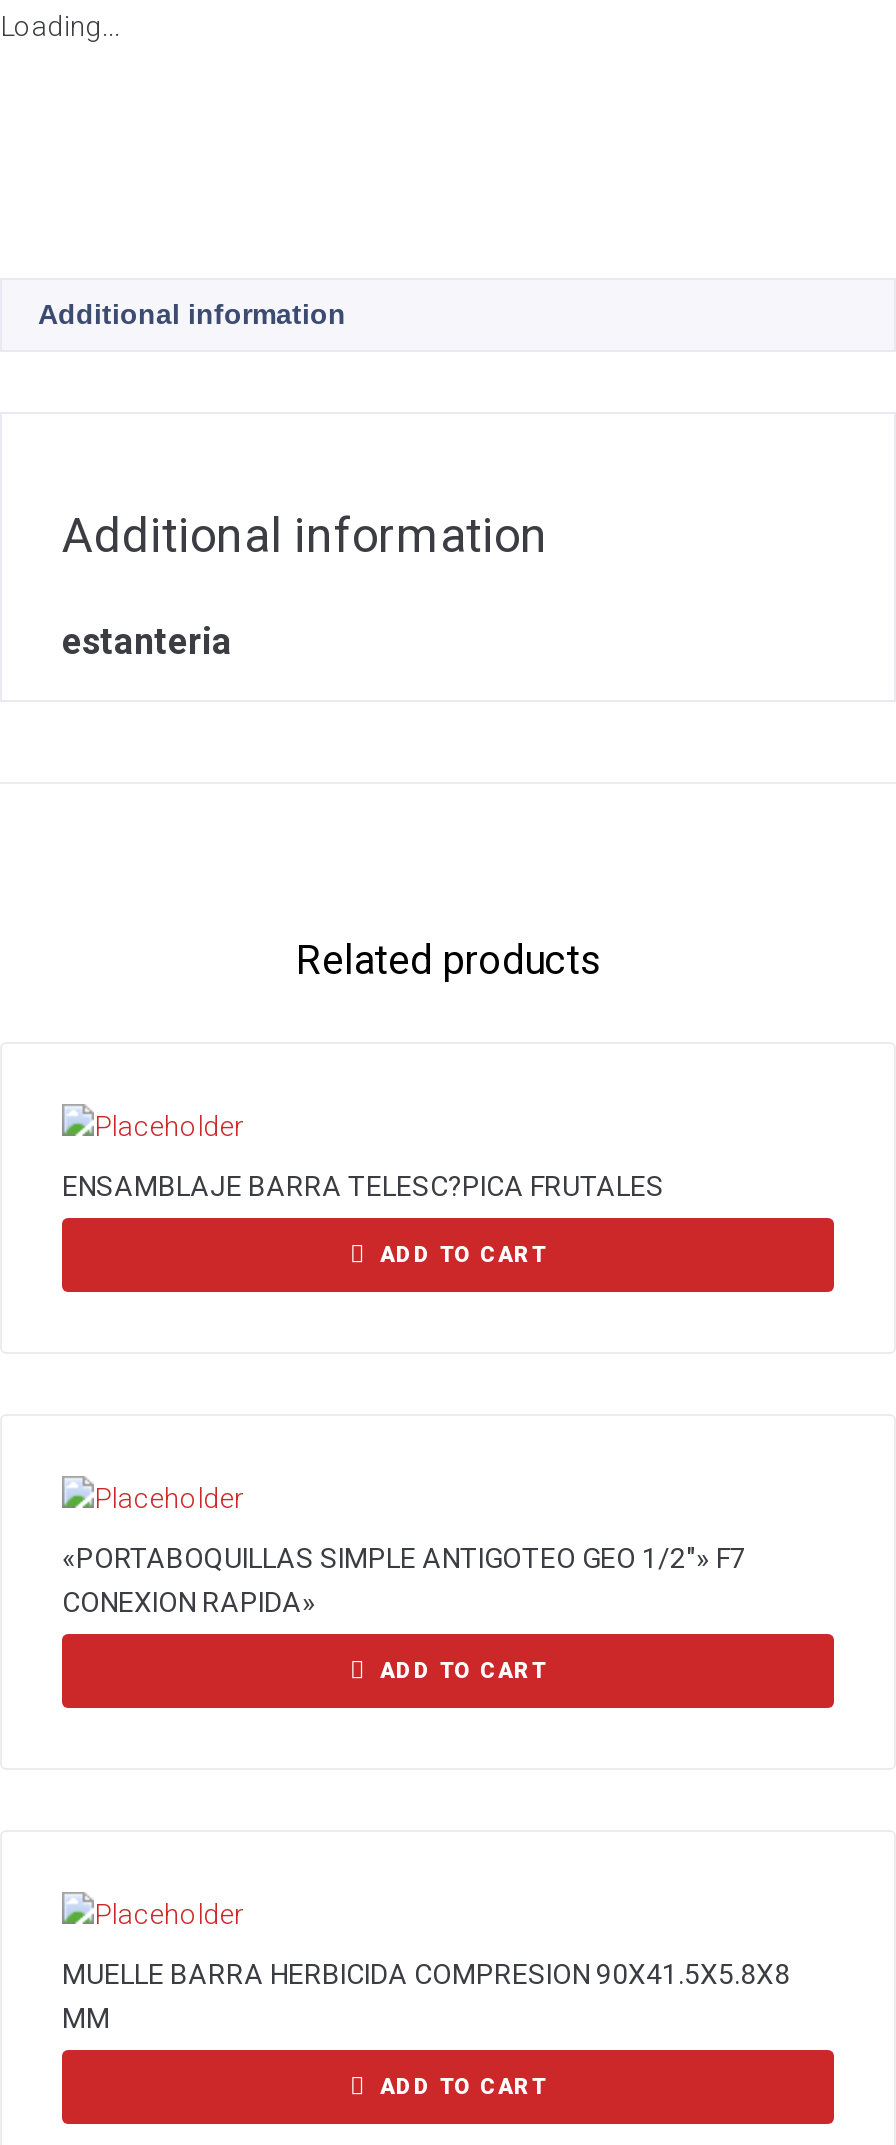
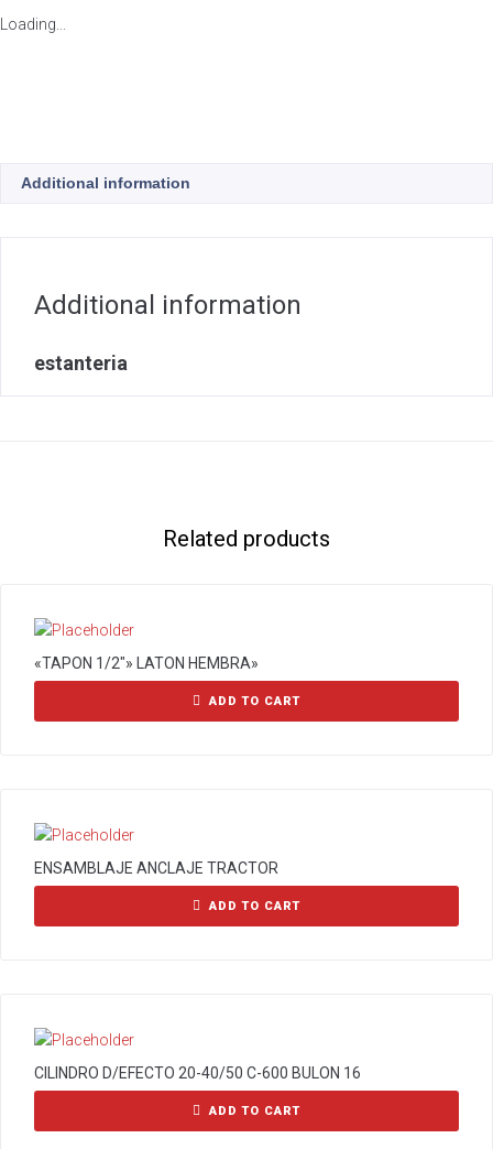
- ENSAMBLAJE BARRA TELESC?PICA FRUTALES
+ «TAPON 1/2″» LATON HEMBRA»

- «PORTABOQUILLAS SIMPLE ANTIGOTEO GEO 1/2″» F7
- CONEXION RAPIDA»
+ ENSAMBLAJE ANCLAJE TRACTOR

- MUELLE BARRA HERBICIDA COMPRESION 90X41.5X5.8X8
- MM
+ CILINDRO D/EFECTO 20-40/50 C-600 BULON 16
